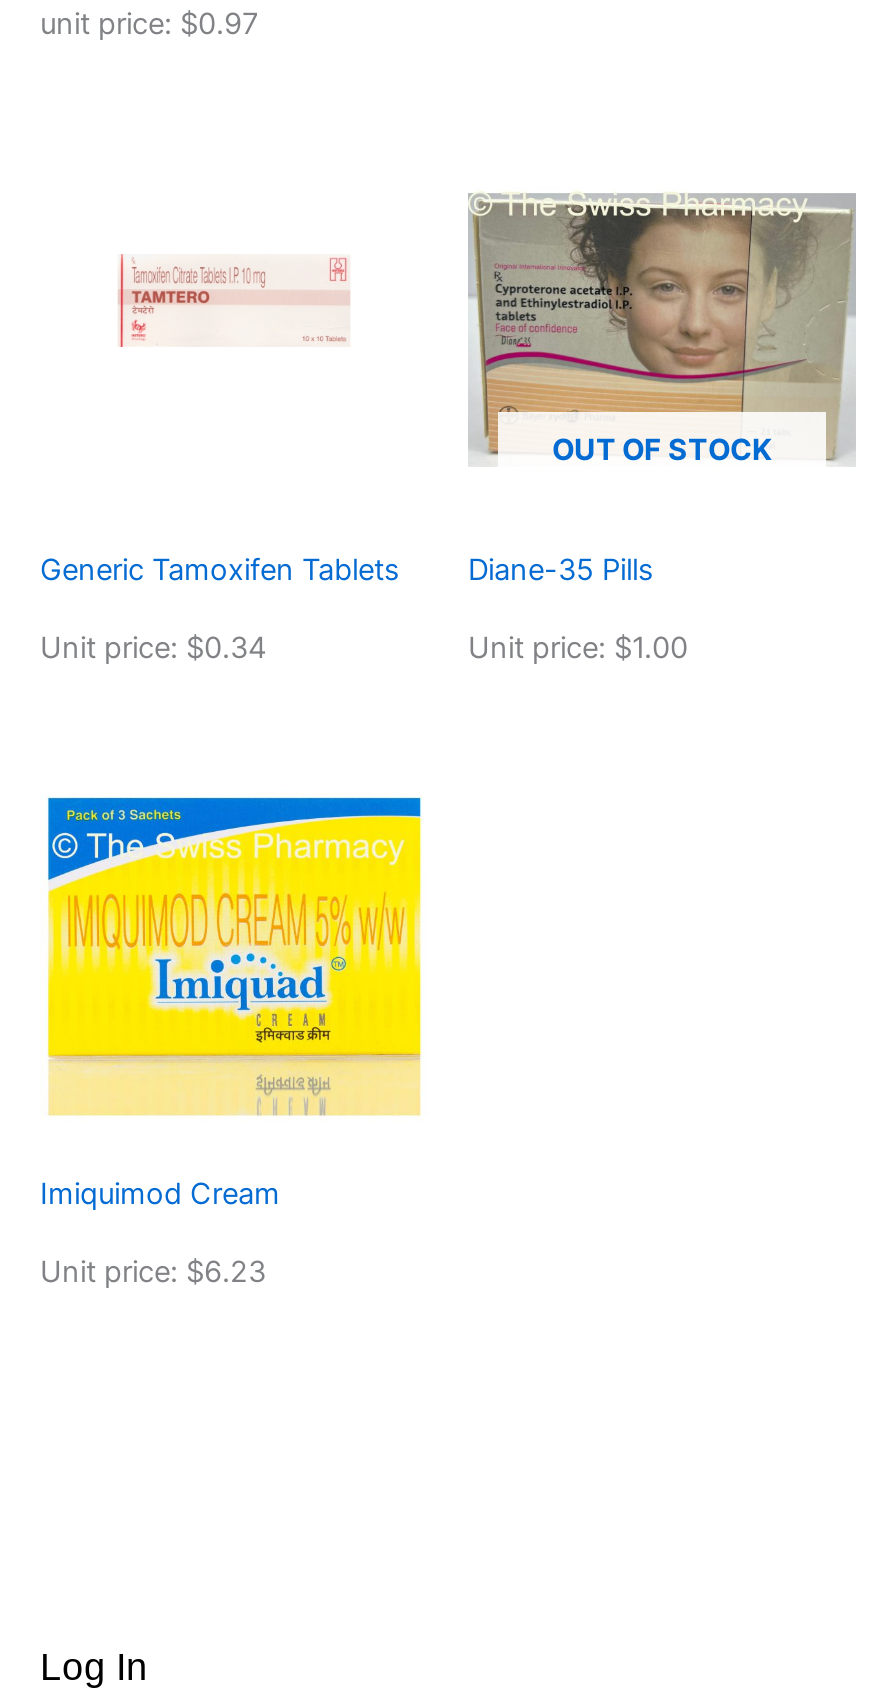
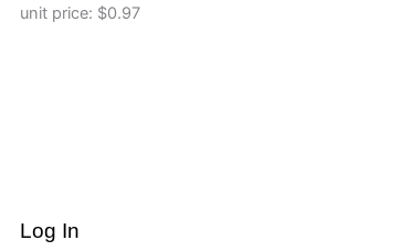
- [image]
- OUT OF STOCK
- Diane-35 Pills
- Unit price: $1.00

- [image]

- Generic Tamoxifen Tablets
- Unit price: $0.34

- [image]
- Imiquimod Cream
- Unit price: $6.23
